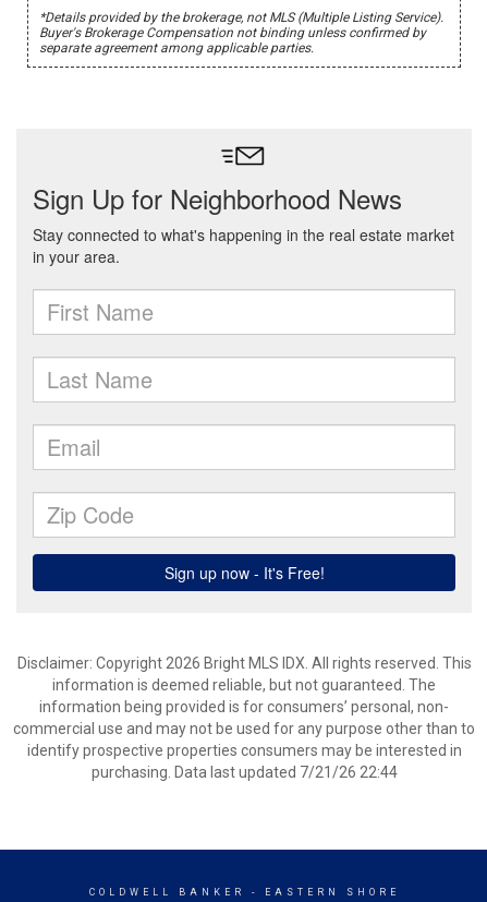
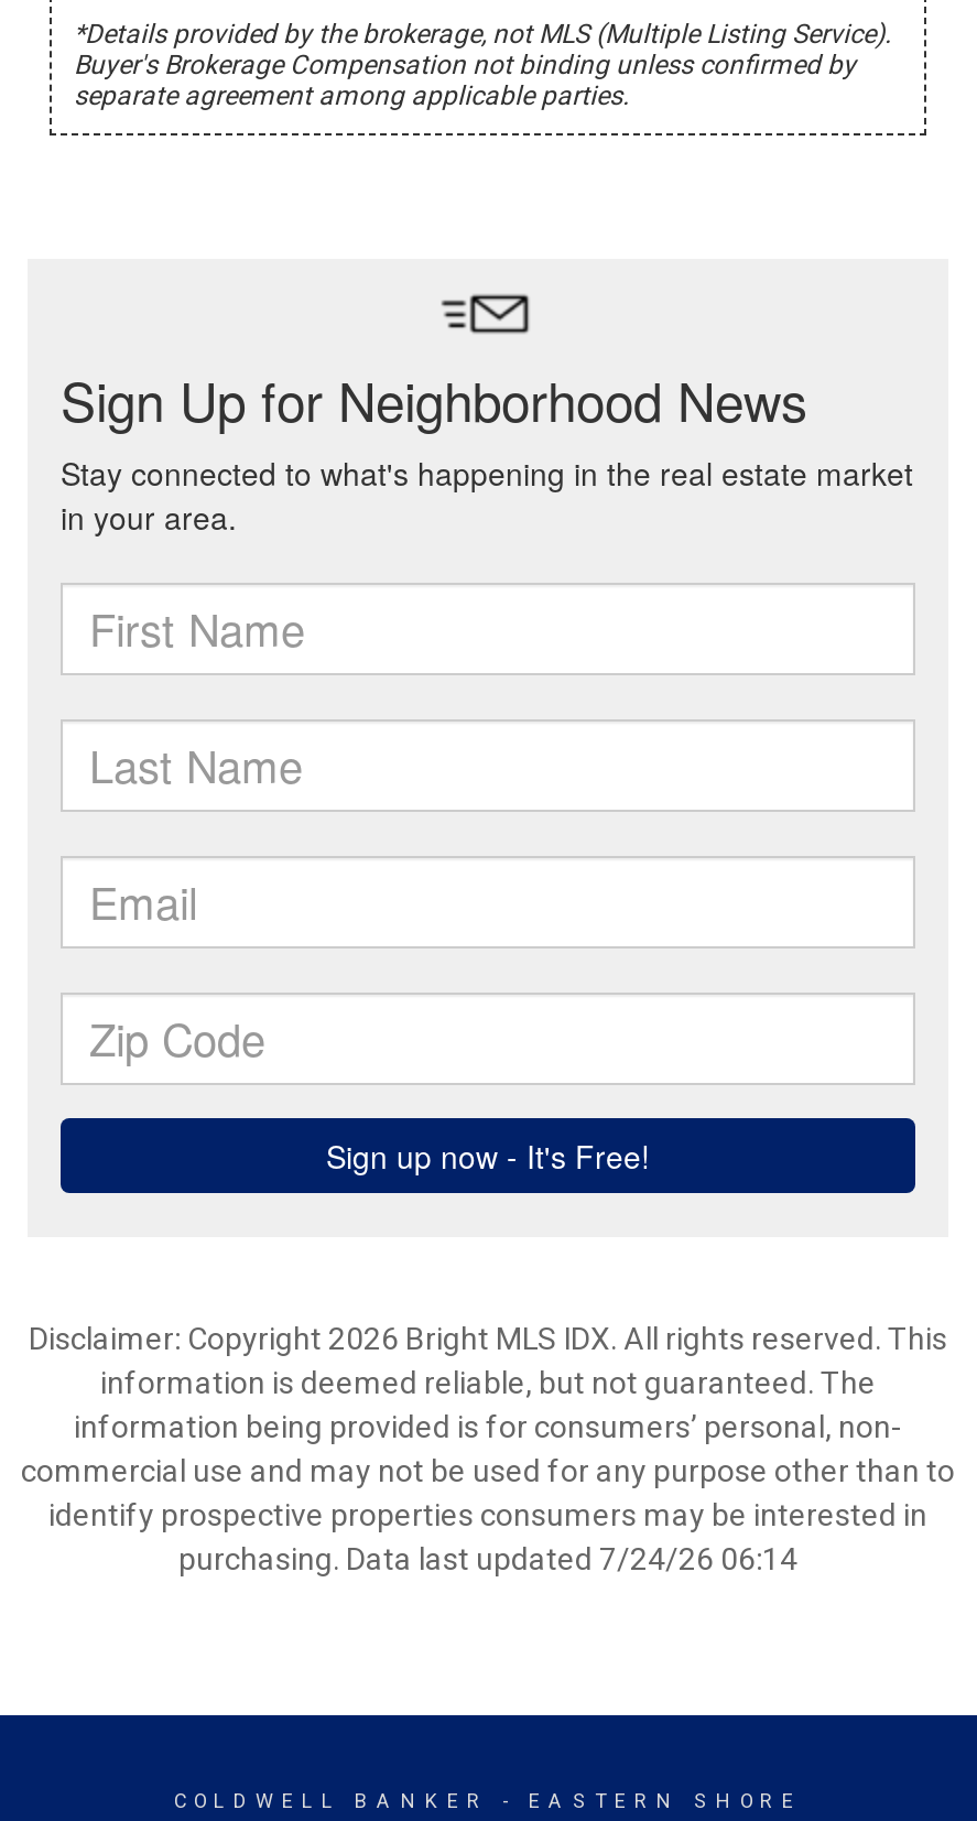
- purchasing. Data last updated 7/21/26 22:44
+ purchasing. Data last updated 7/24/26 06:14
